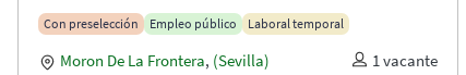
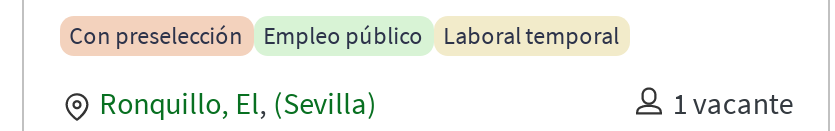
- Moron De La Frontera, (Sevilla)
+ Ronquillo, El, (Sevilla)
